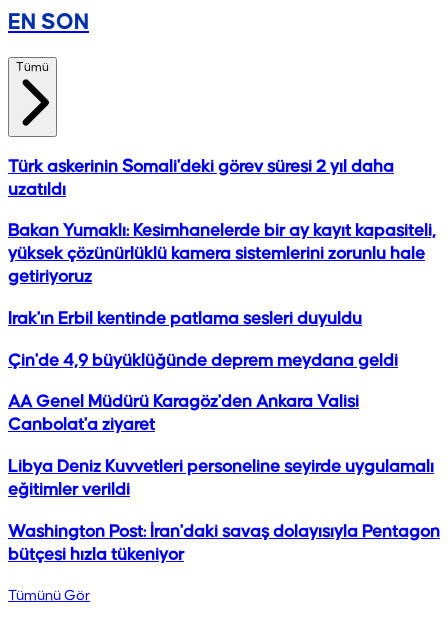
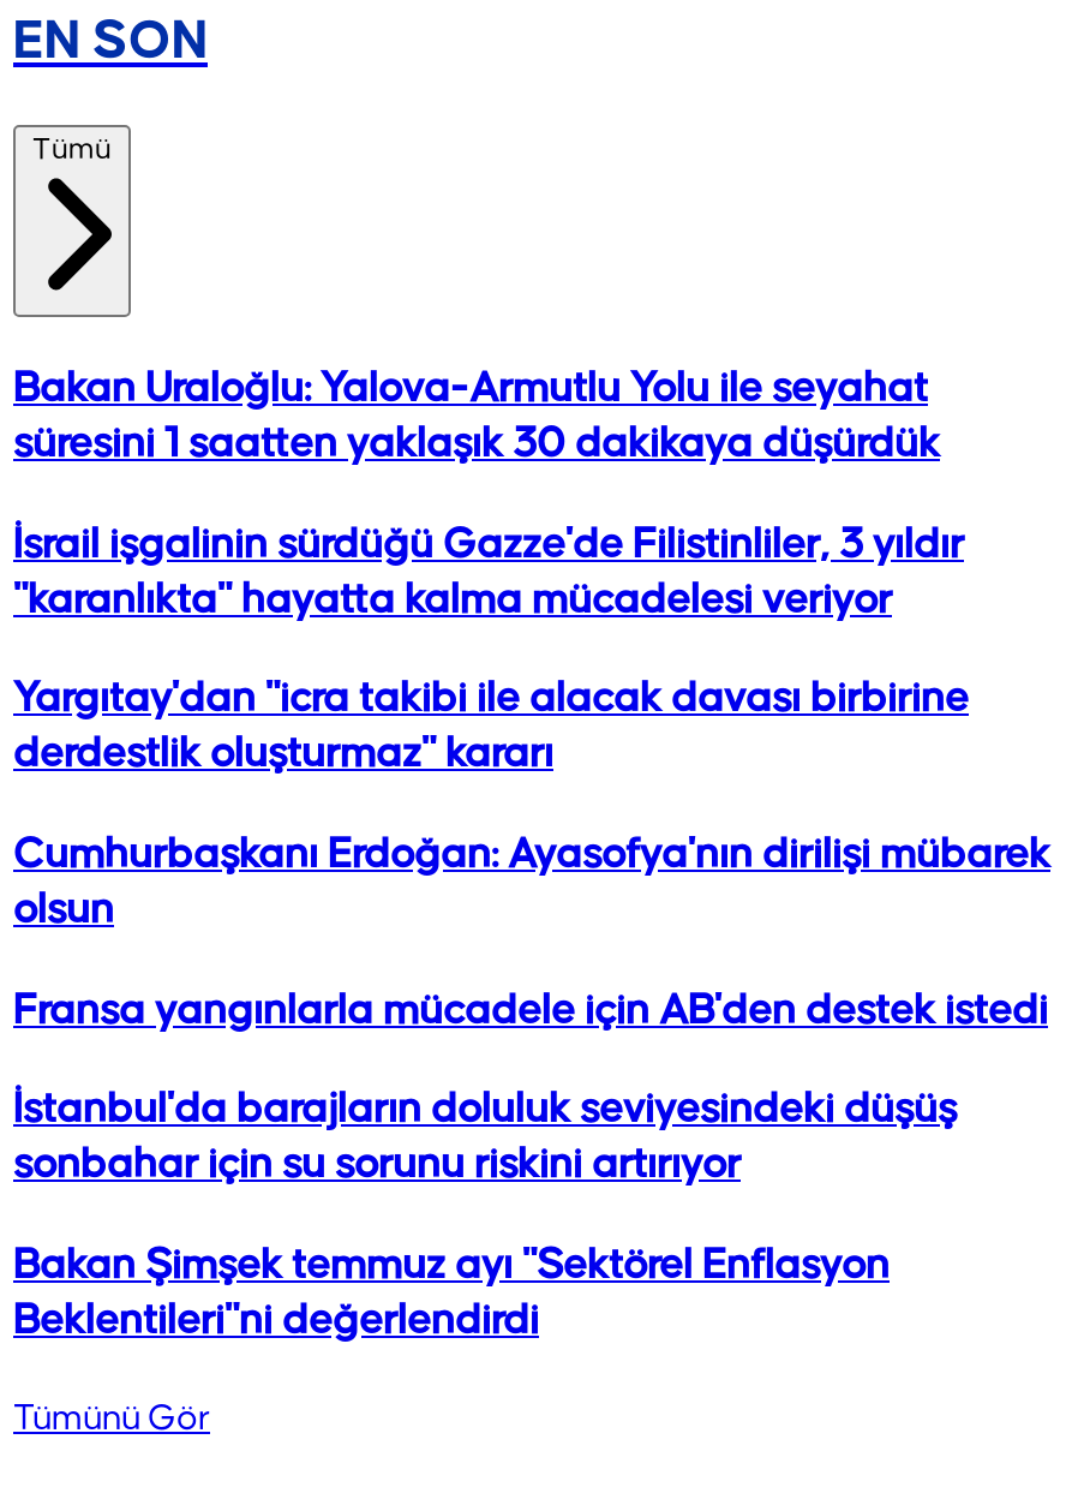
- Türk askerinin Somali'deki görev süresi 2 yıl daha
- uzatıldı
+ Bakan Uraloğlu: Yalova-Armutlu Yolu ile seyahat
+ süresini 1 saatten yaklaşık 30 dakikaya düşürdük

- Bakan Yumaklı: Kesimhanelerde bir ay kayıt kapasiteli,
- yüksek çözünürlüklü kamera sistemlerini zorunlu hale
- getiriyoruz
+ İsrail işgalinin sürdüğü Gazze'de Filistinliler, 3 yıldır
+ "karanlıkta" hayatta kalma mücadelesi veriyor

- Irak'ın Erbil kentinde patlama sesleri duyuldu
+ Yargıtay'dan "icra takibi ile alacak davası birbirine
+ derdestlik oluşturmaz" kararı

- Çin'de 4,9 büyüklüğünde deprem meydana geldi
+ Cumhurbaşkanı Erdoğan: Ayasofya'nın dirilişi mübarek
+ olsun

- AA Genel Müdürü Karagöz'den Ankara Valisi
- Canbolat'a ziyaret
+ Fransa yangınlarla mücadele için AB'den destek istedi

- Libya Deniz Kuvvetleri personeline seyirde uygulamalı
- eğitimler verildi
+ İstanbul'da barajların doluluk seviyesindeki düşüş
+ sonbahar için su sorunu riskini artırıyor

- Washington Post: İran'daki savaş dolayısıyla Pentagon
- bütçesi hızla tükeniyor
+ Bakan Şimşek temmuz ayı "Sektörel Enflasyon
+ Beklentileri"ni değerlendirdi
